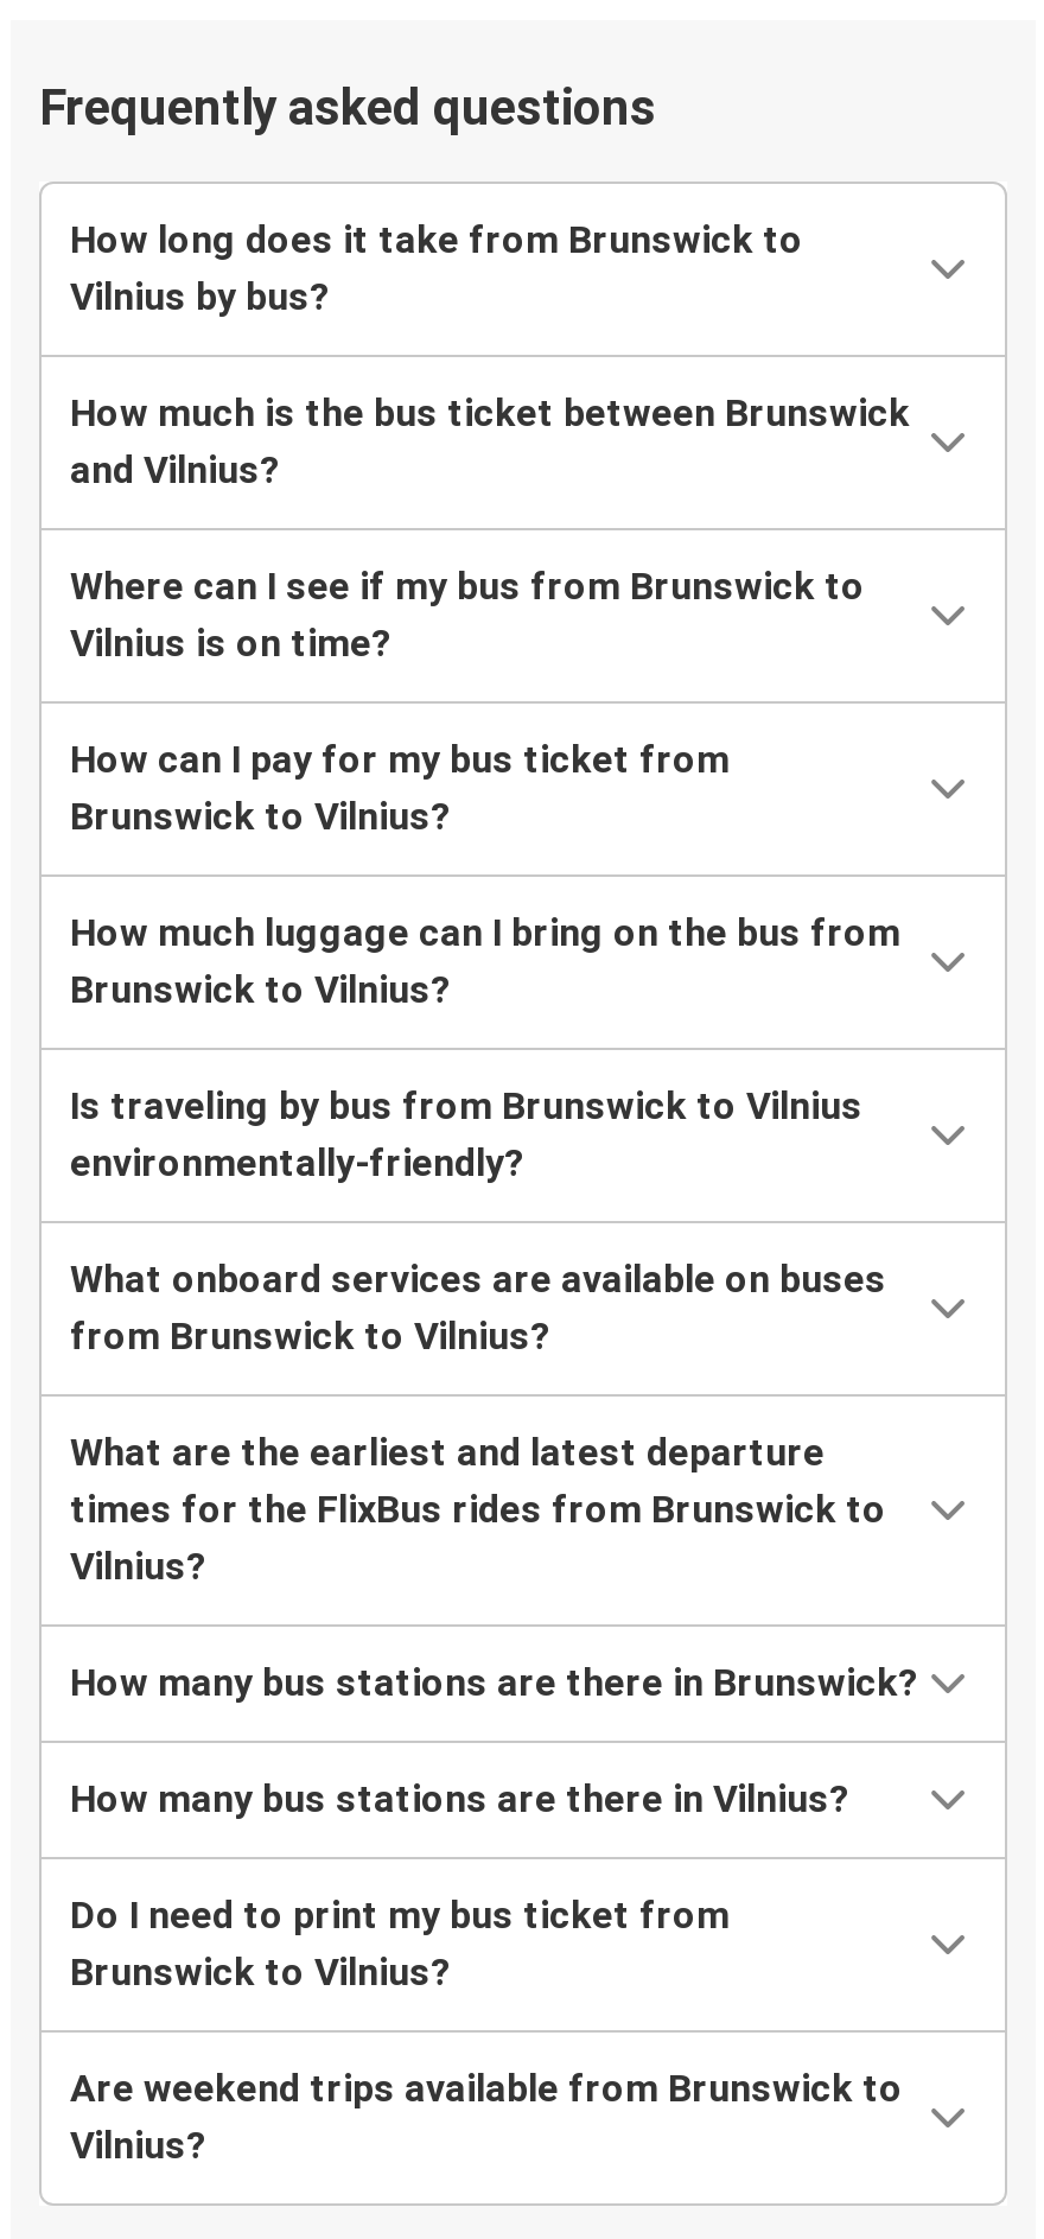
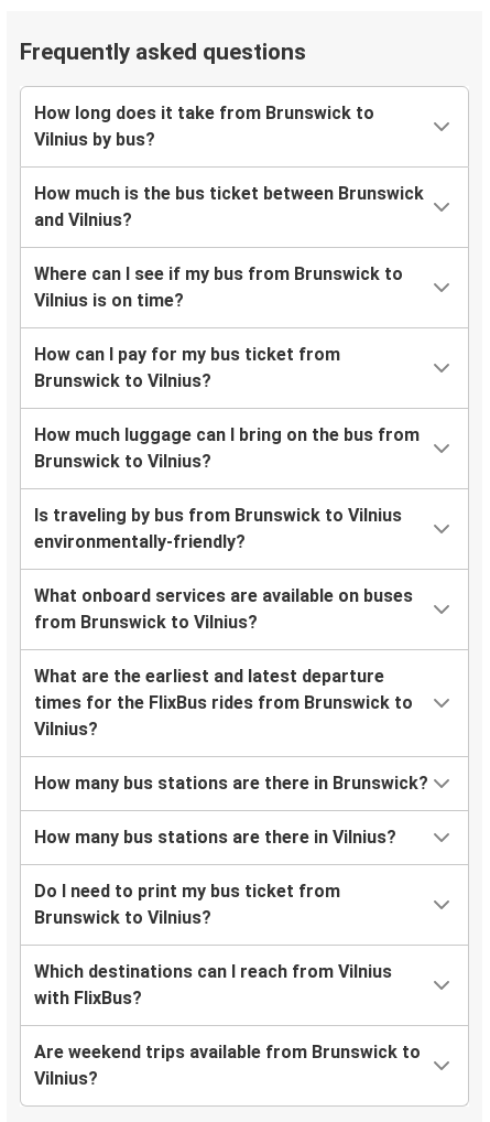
+ Which destinations can I reach from Vilnius
+ with FlixBus?
